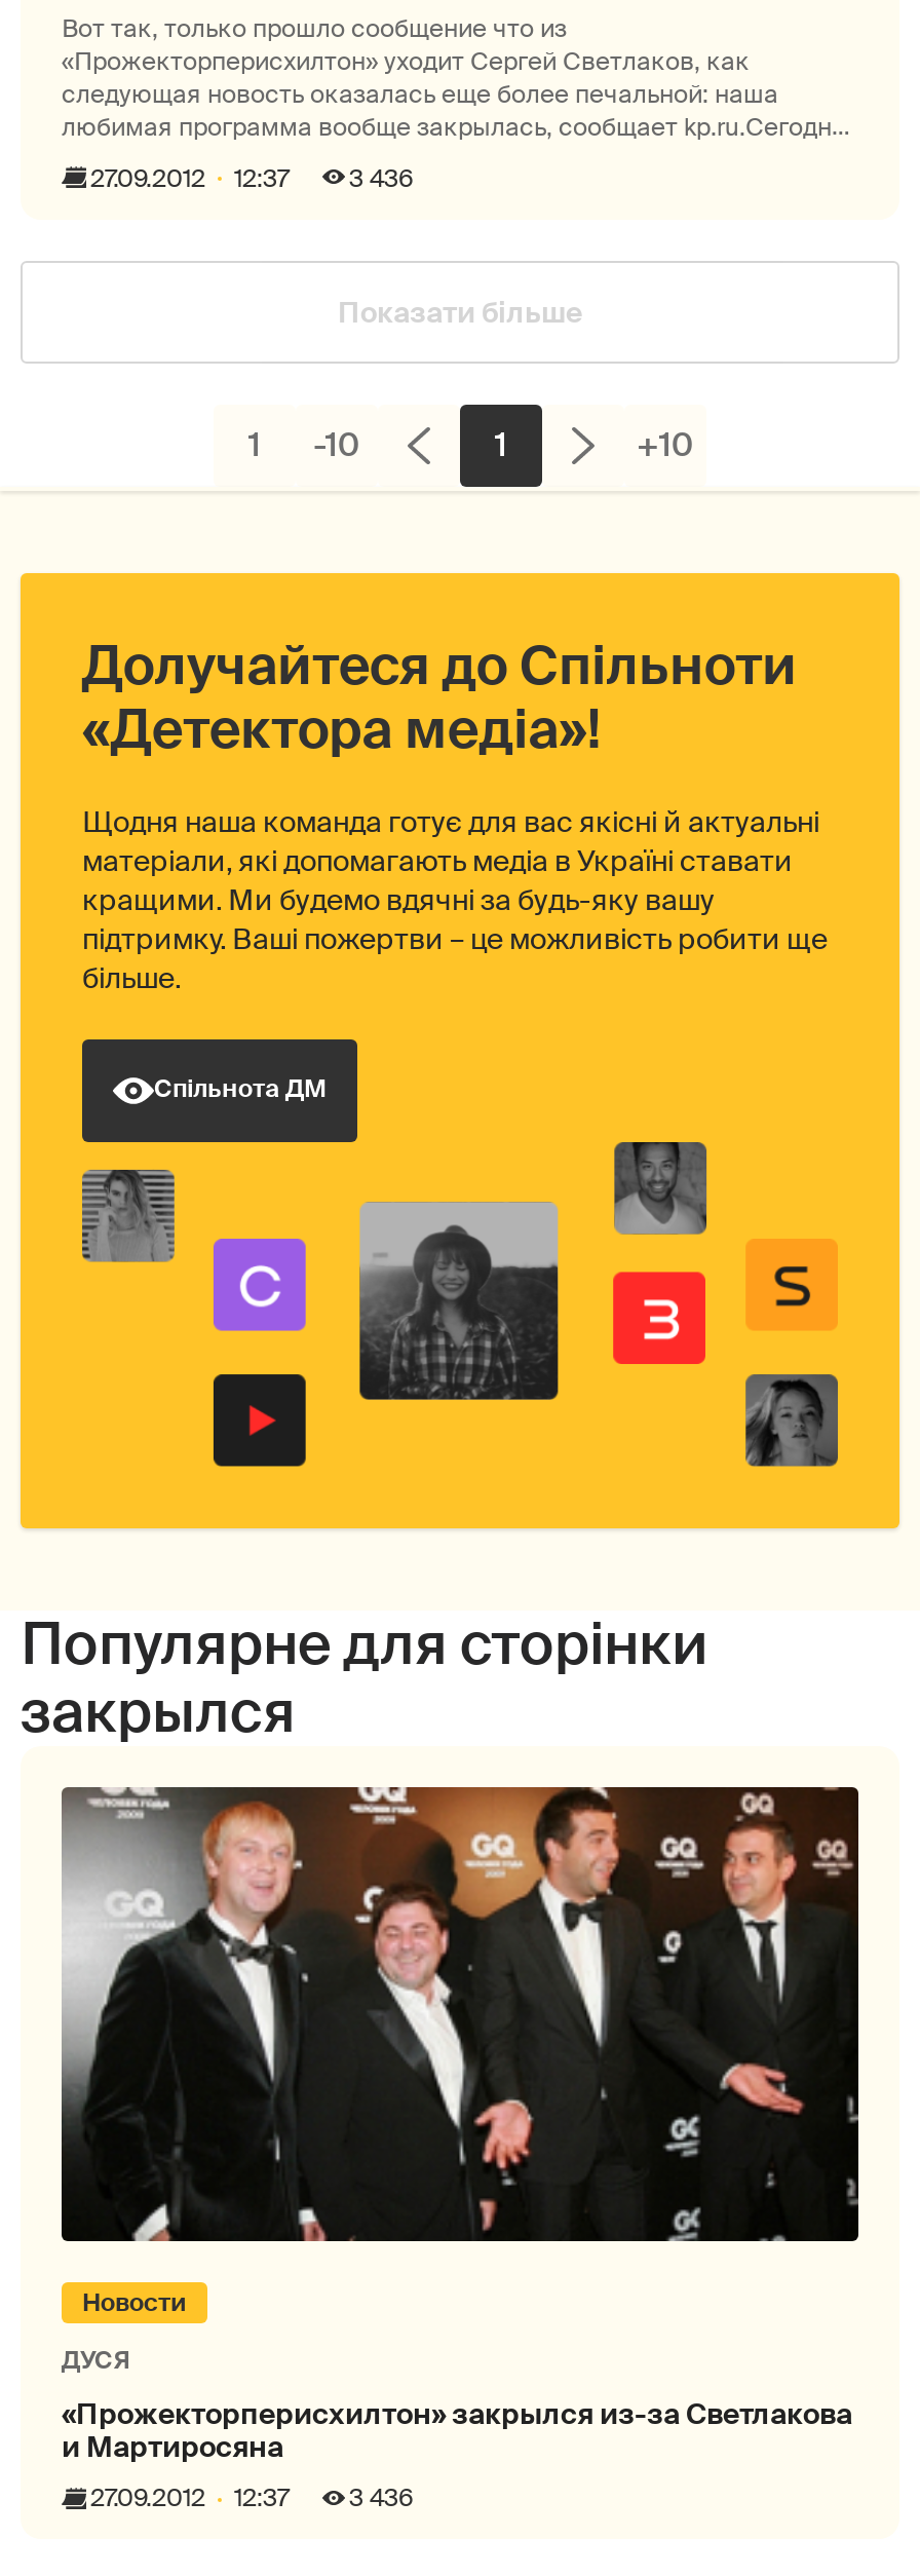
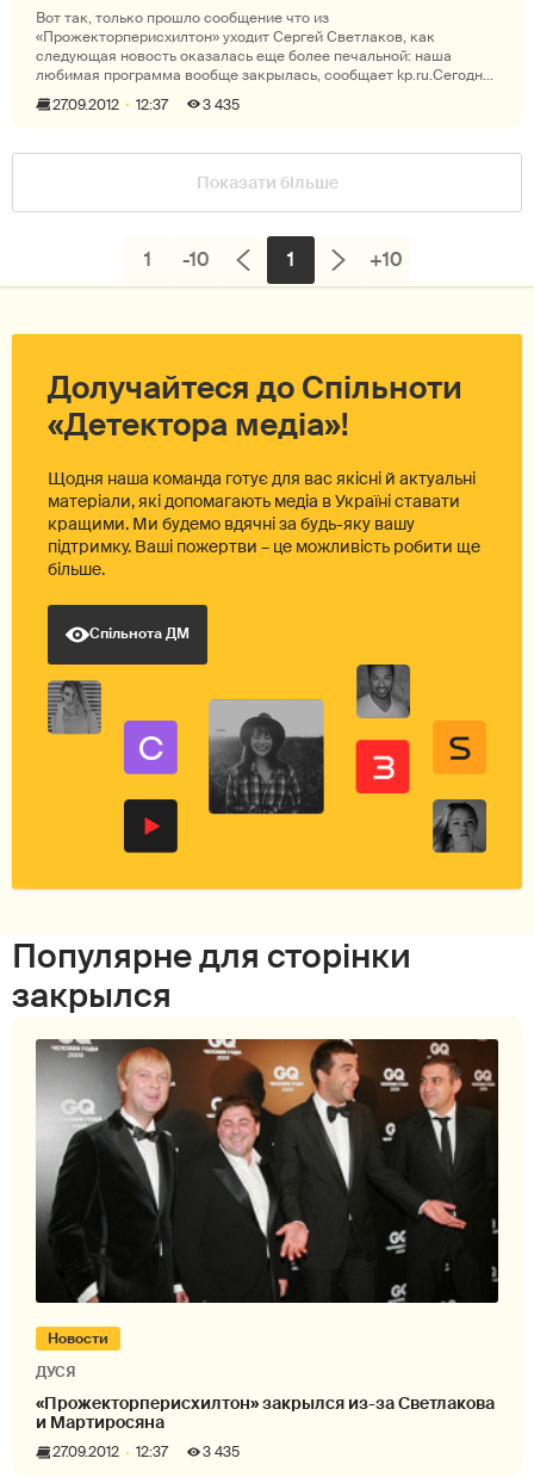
- 27.09.2012 12:37 3 436
+ 27.09.2012 12:37 3 435

- 27.09.2012 12:37 3 436
+ 27.09.2012 12:37 3 435
